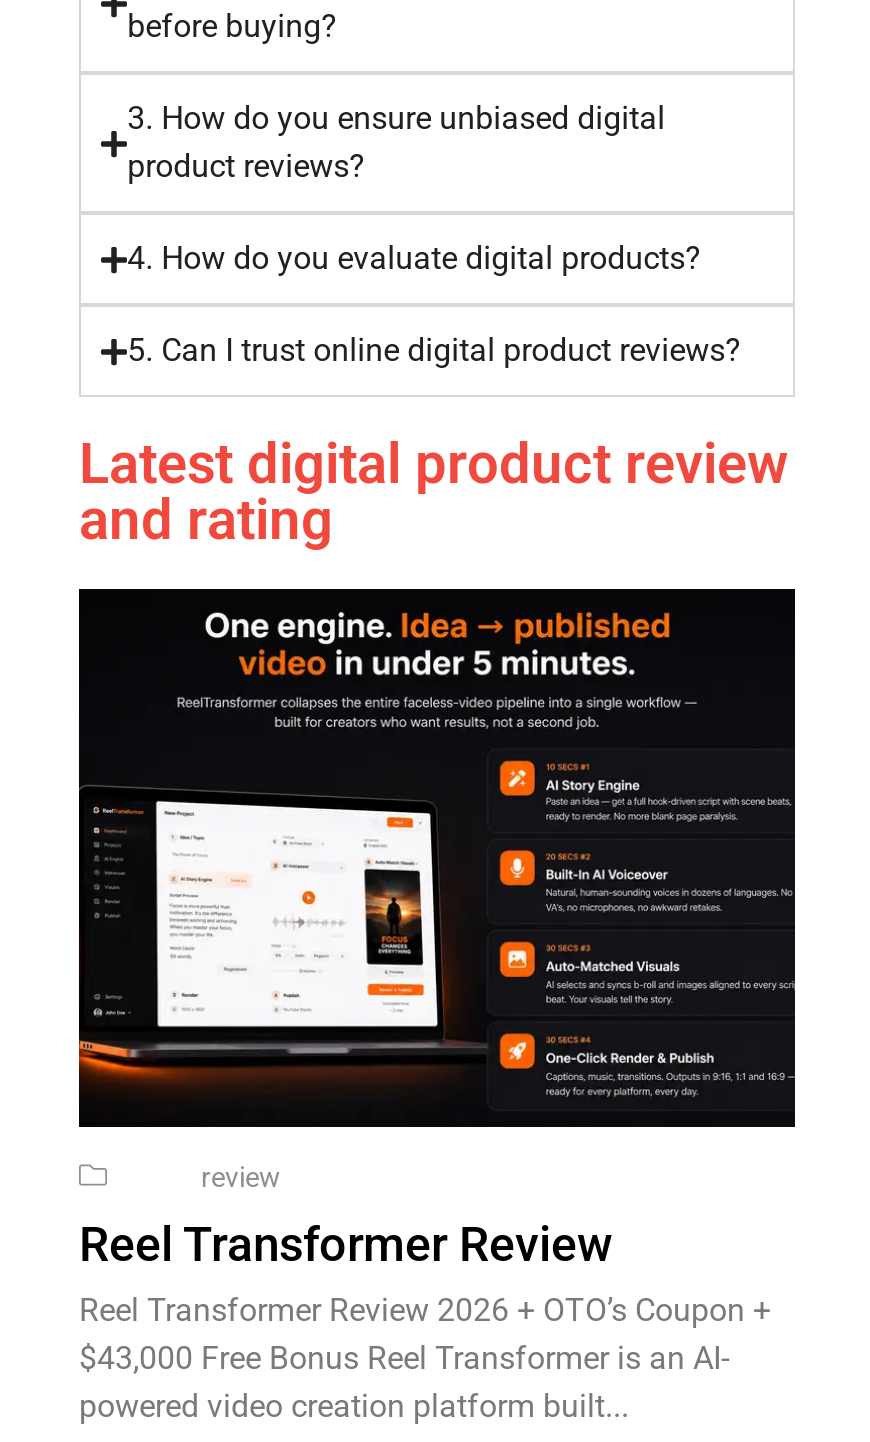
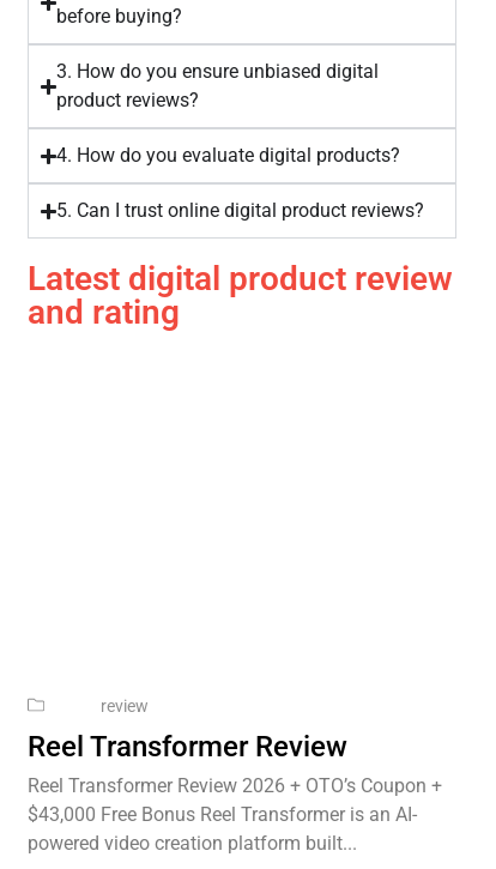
- [image]
